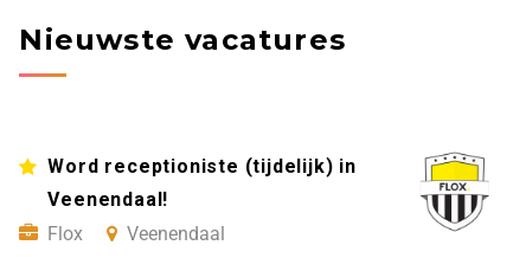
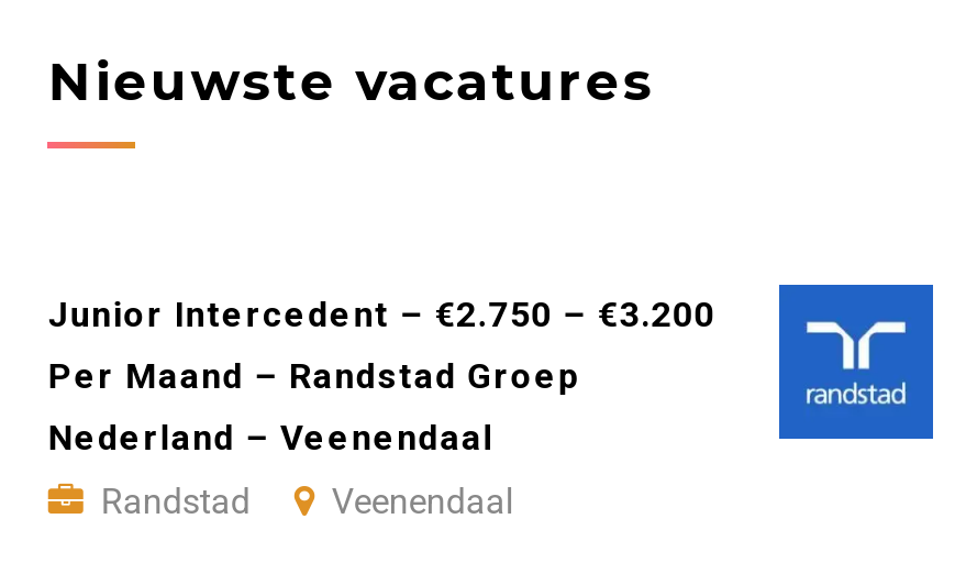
- Word receptioniste (tijdelijk) in
- Veenendaal!
- Flox
+ Junior Intercedent – €2.750 – €3.200
+ Per Maand – Randstad Groep
+ Nederland – Veenendaal
+ Randstad

- [image]
+ [image]
